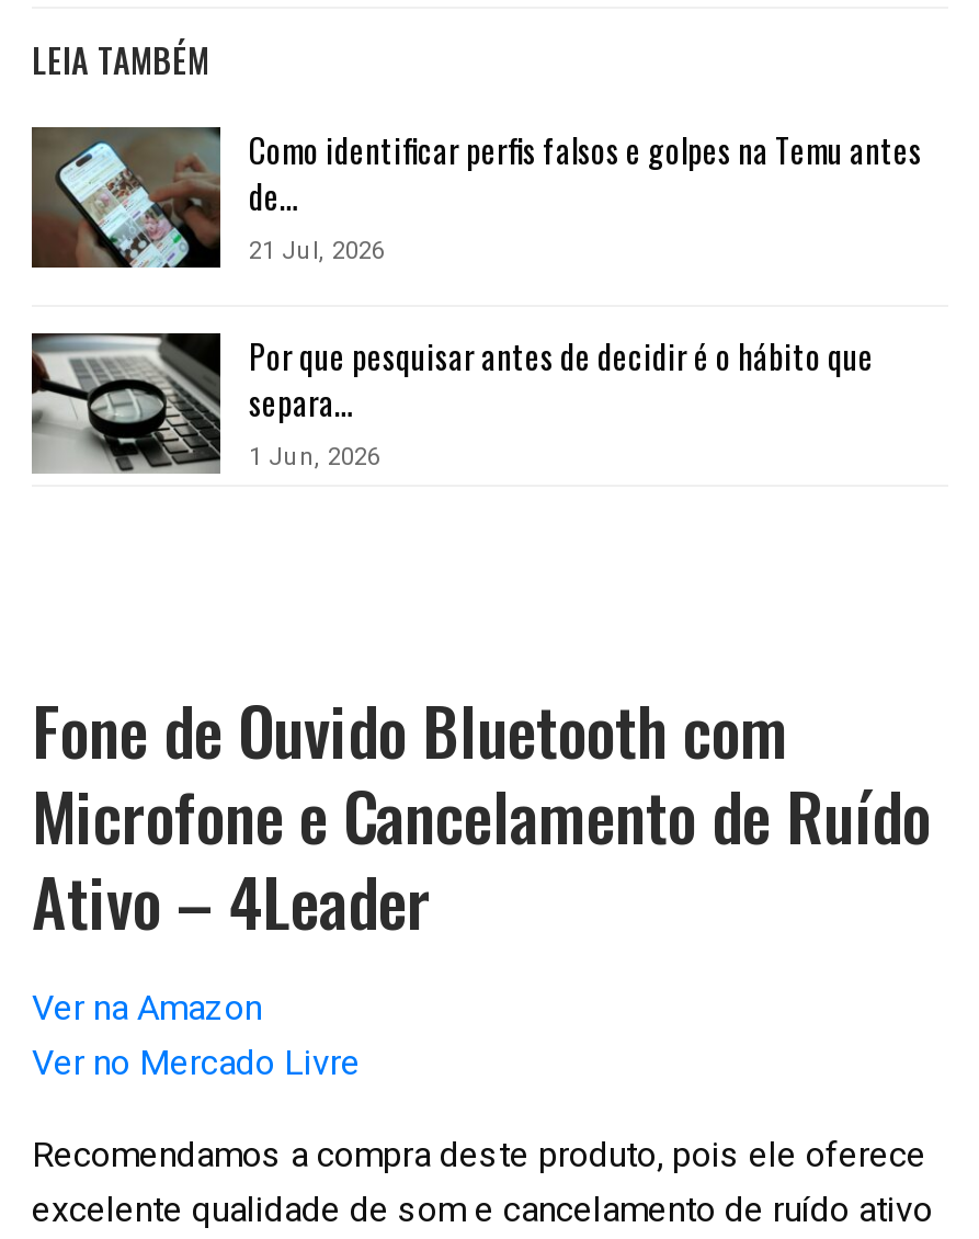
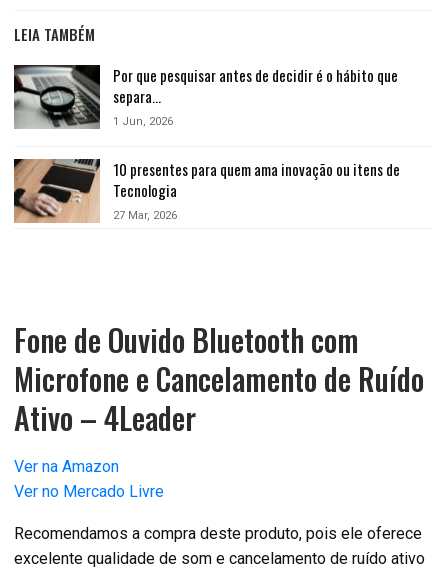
- [image]
- Como identificar perfis falsos e golpes na Temu antes
- de…
- 21 Jul, 2026

moved up: [image] | Por que pesquisar antes de decidir é o hábito que | separa… | 1 Jun, 2026

+ [image]
+ 10 presentes para quem ama inovação ou itens de
+ Tecnologia
+ 27 Mar, 2026
